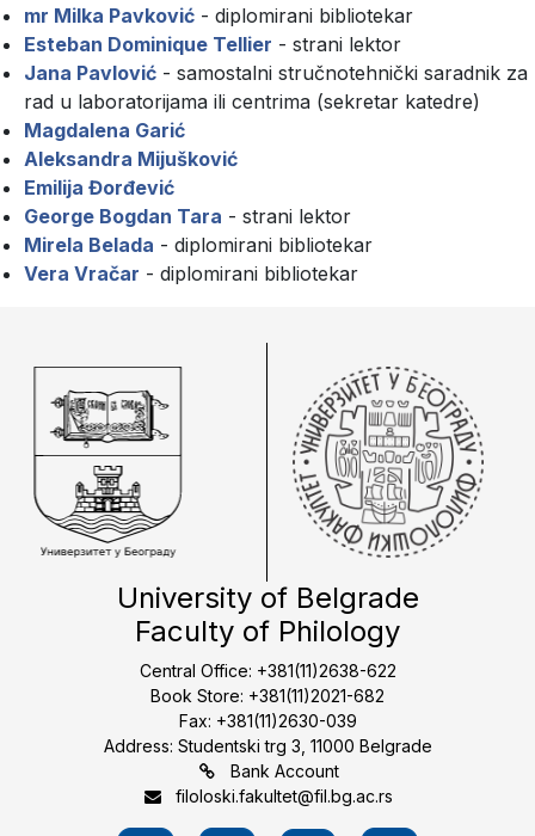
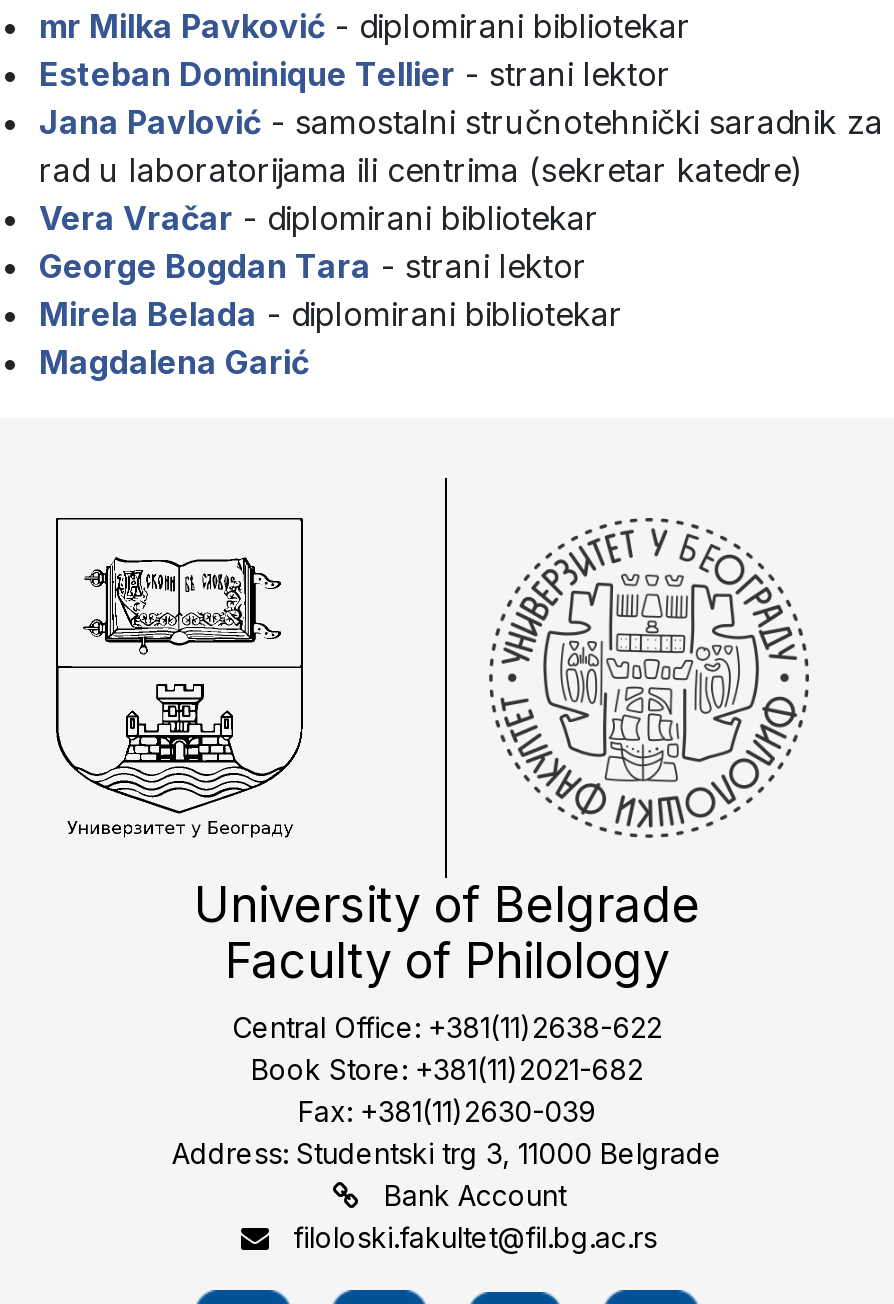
moved down: Magdalena Garić

- Aleksandra Mijušković
- Emilija Đorđević

moved up: Vera Vračar - diplomirani bibliotekar
